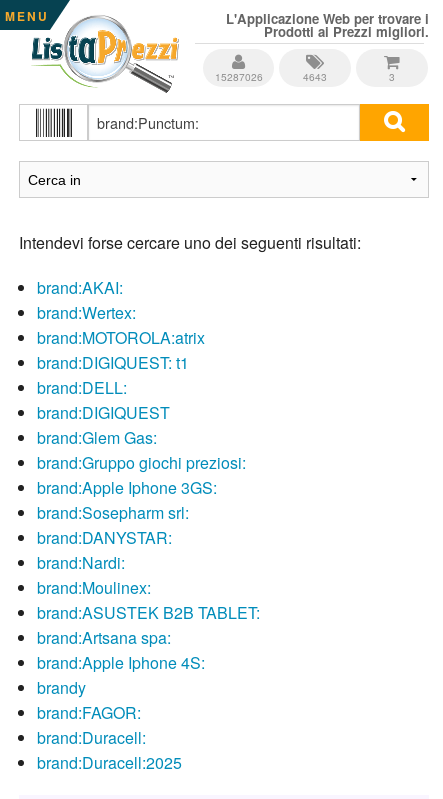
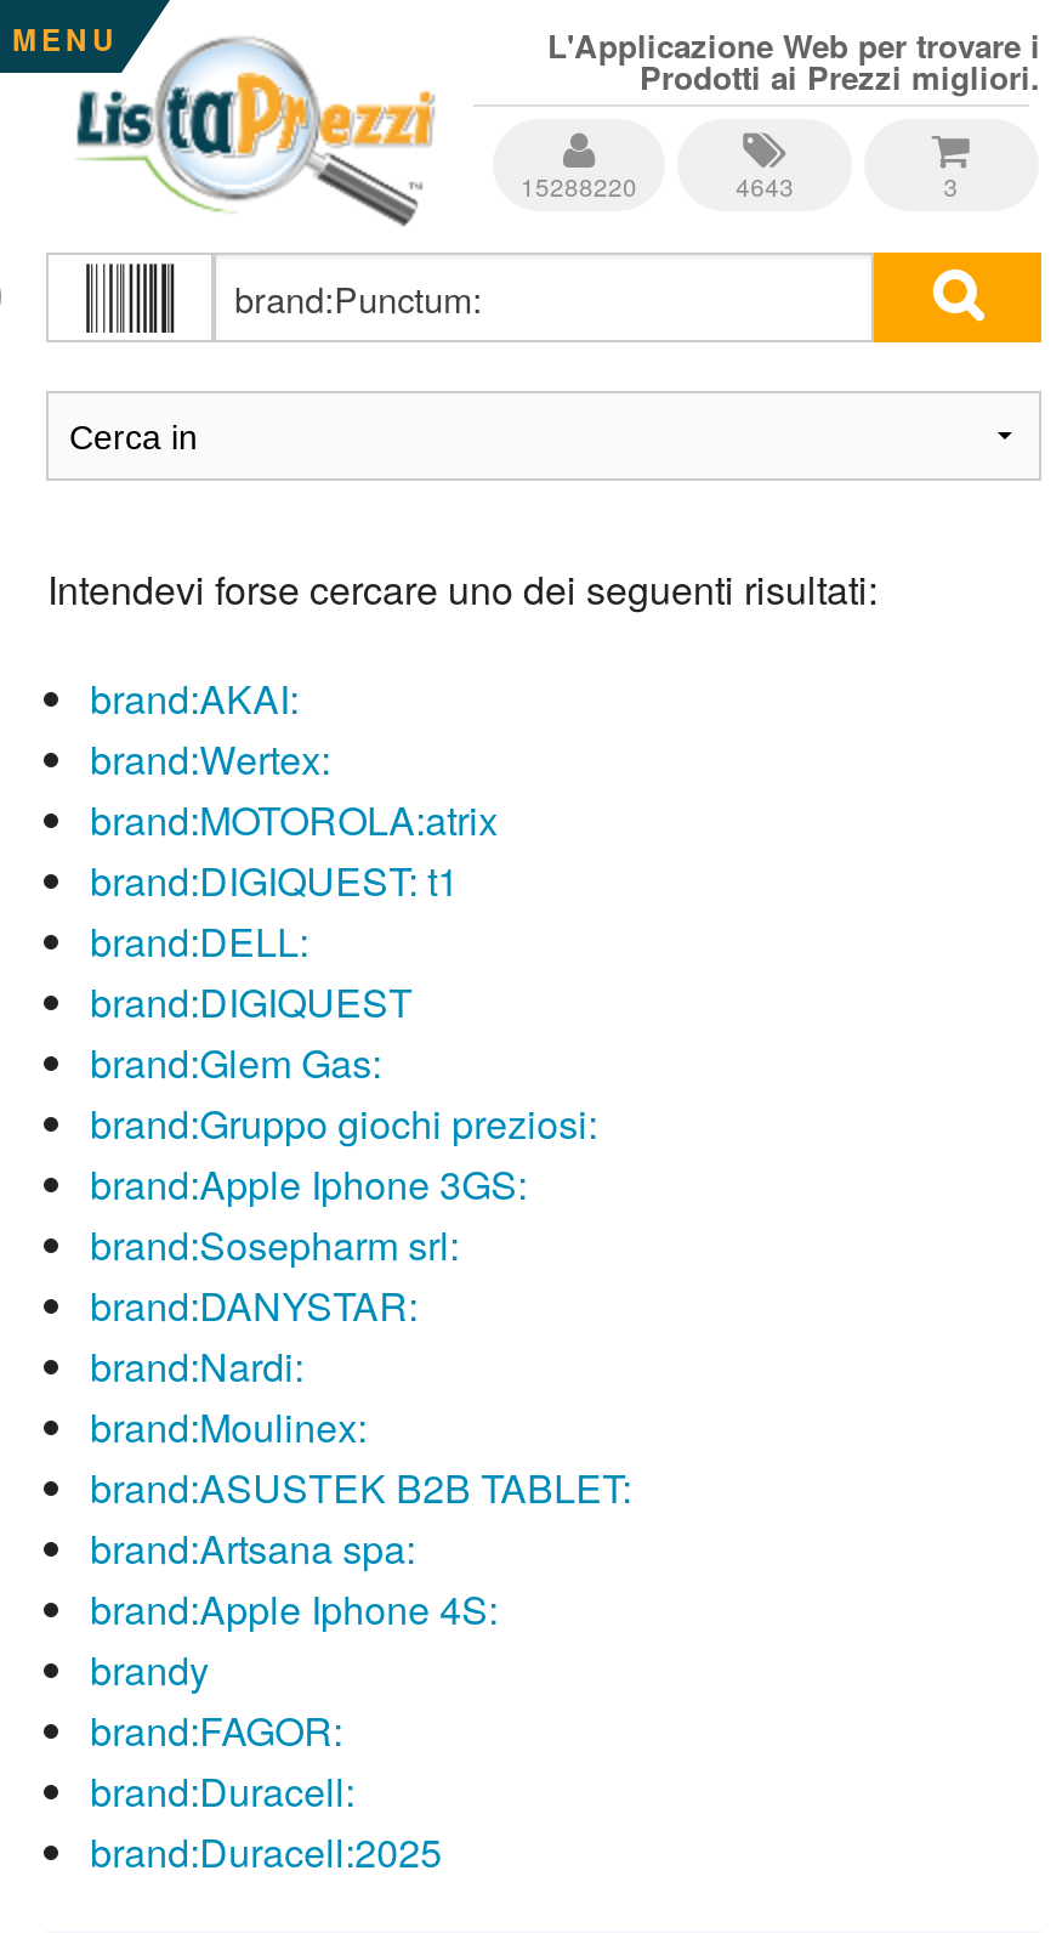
- 15287026
+ 15288220
